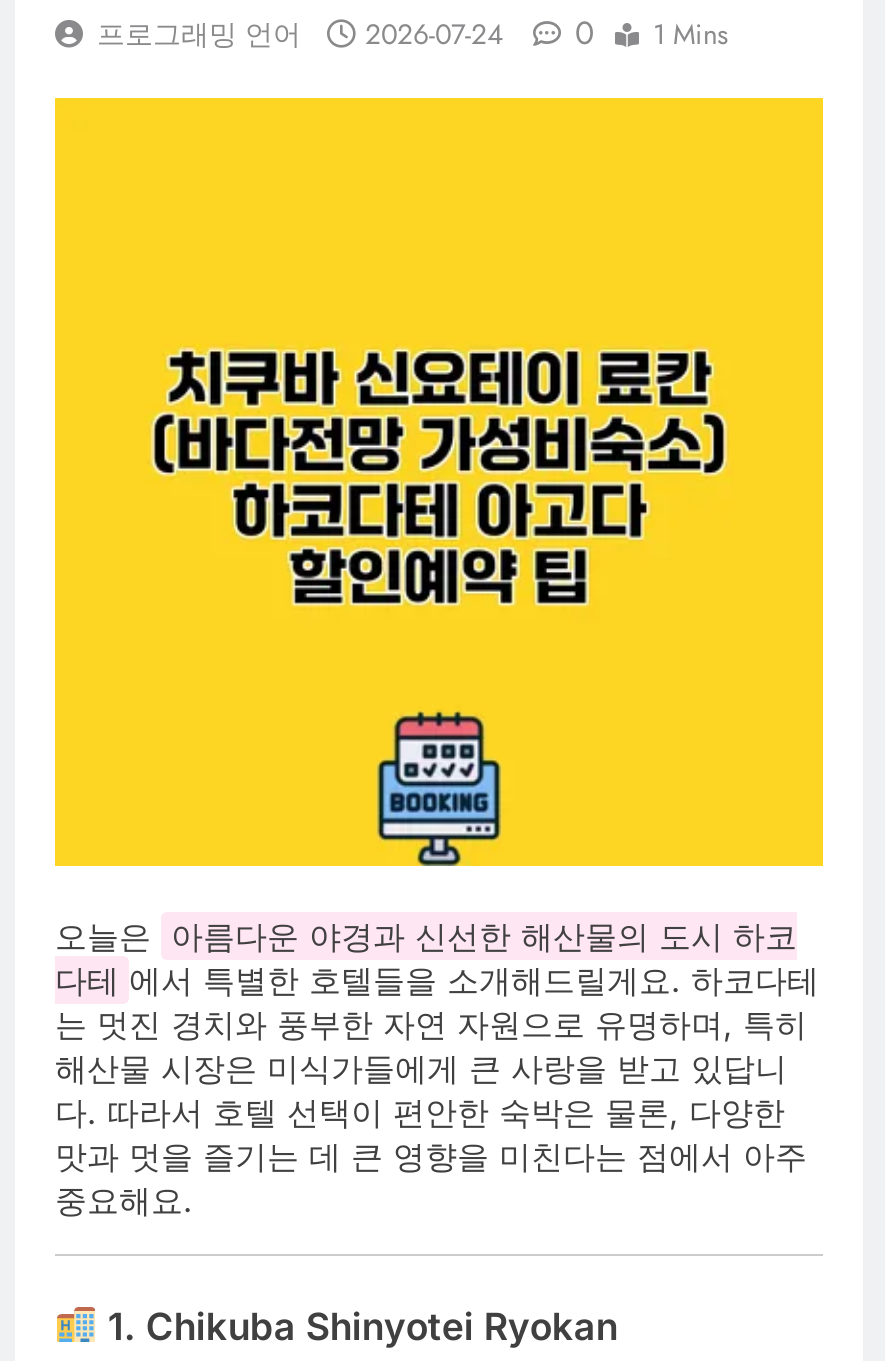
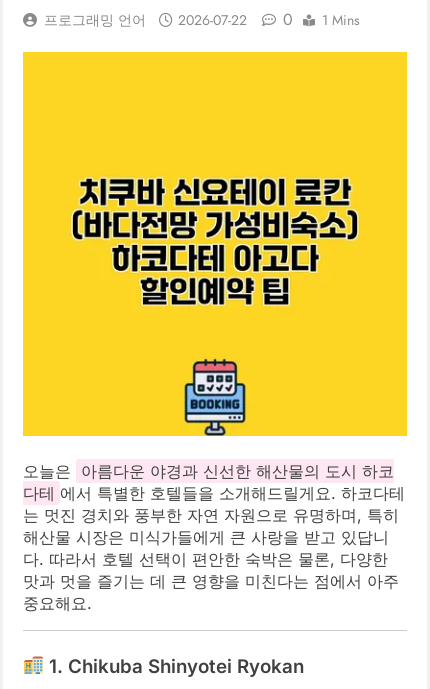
- 프로그래밍 언어 2026-07-24 0 1 Mins
+ 프로그래밍 언어 2026-07-22 0 1 Mins
